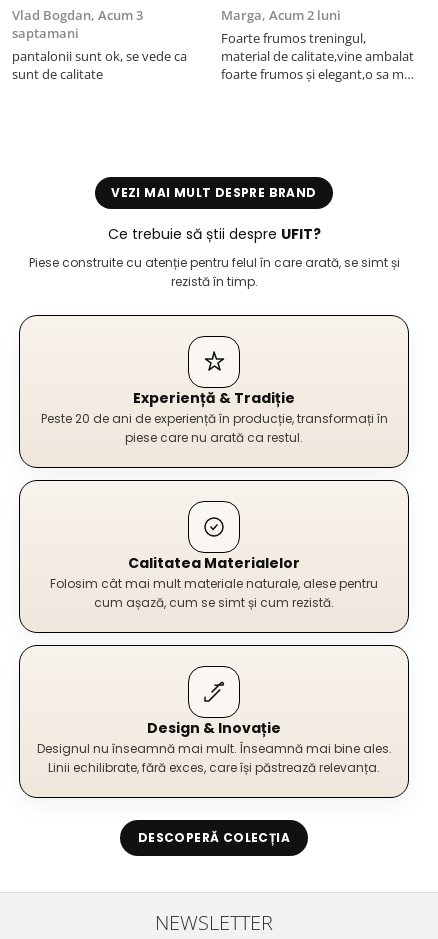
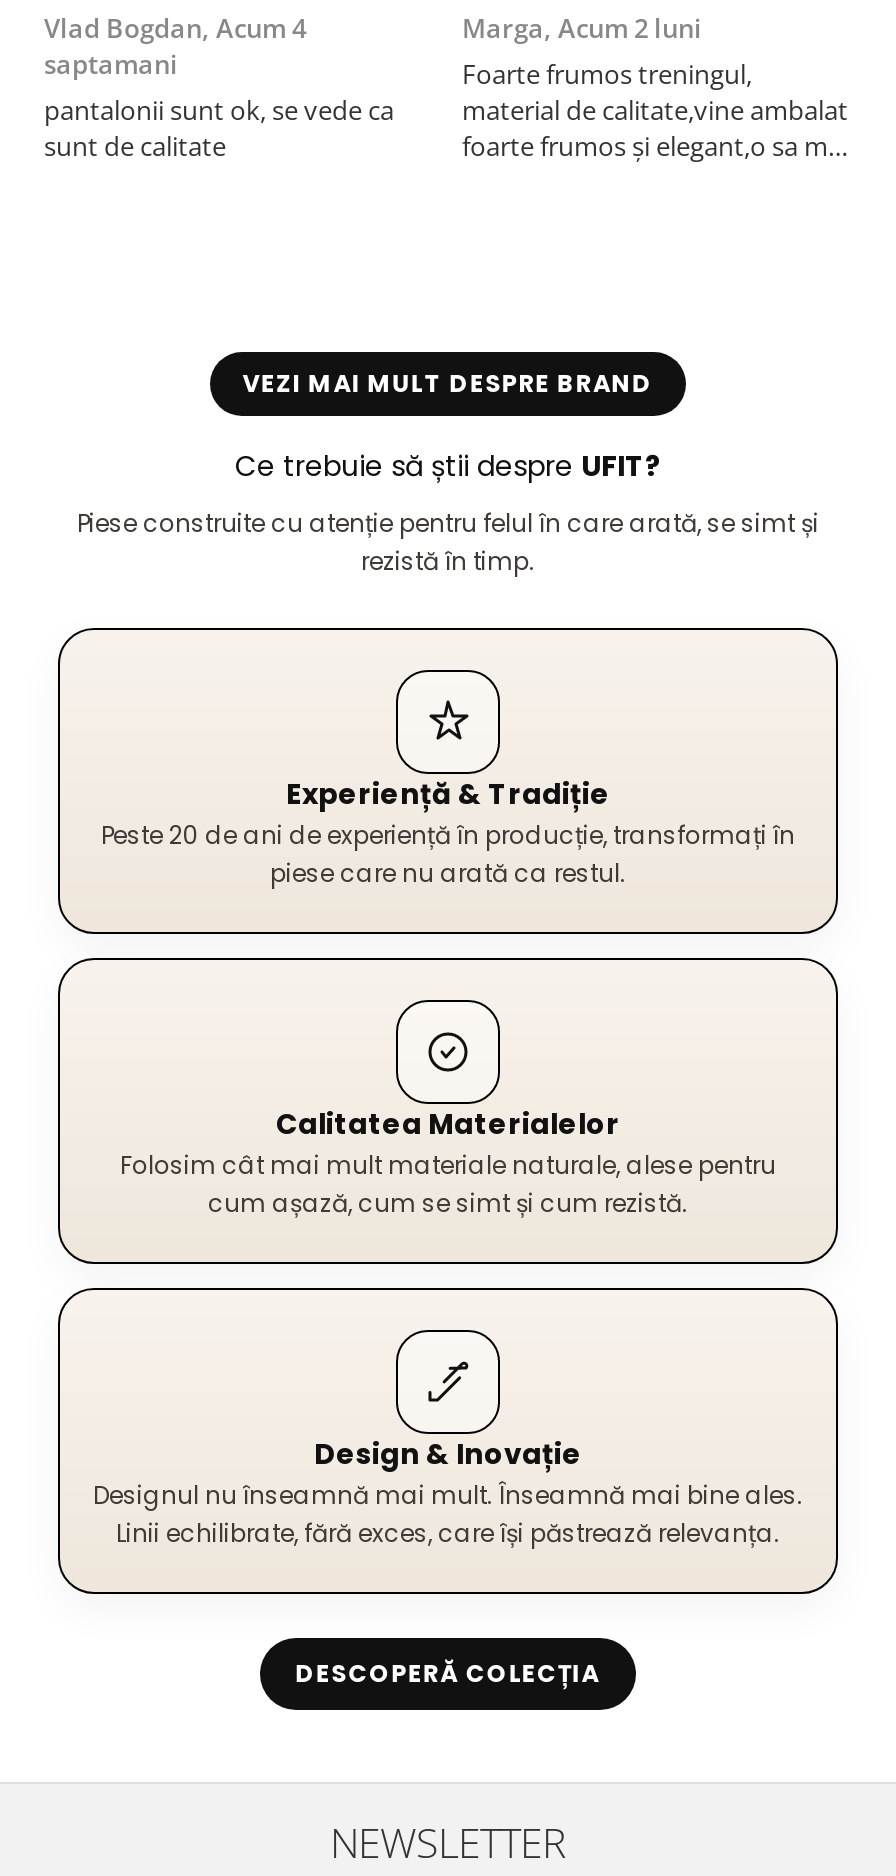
- Vlad Bogdan, Acum 3
+ Vlad Bogdan, Acum 4
